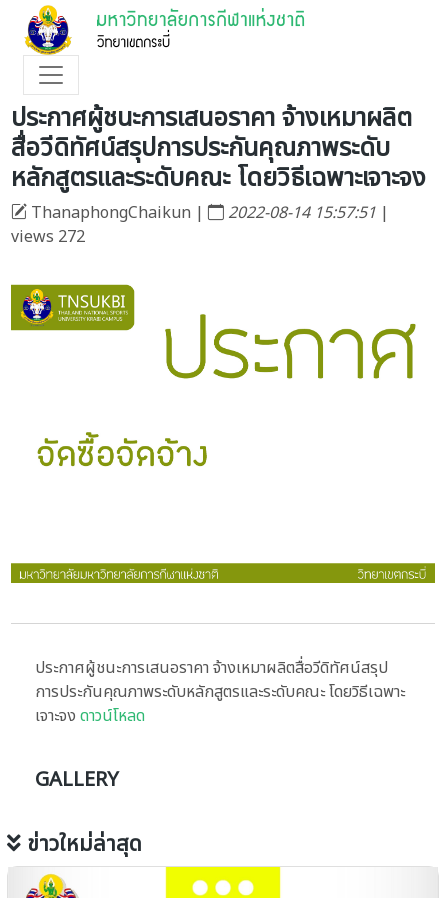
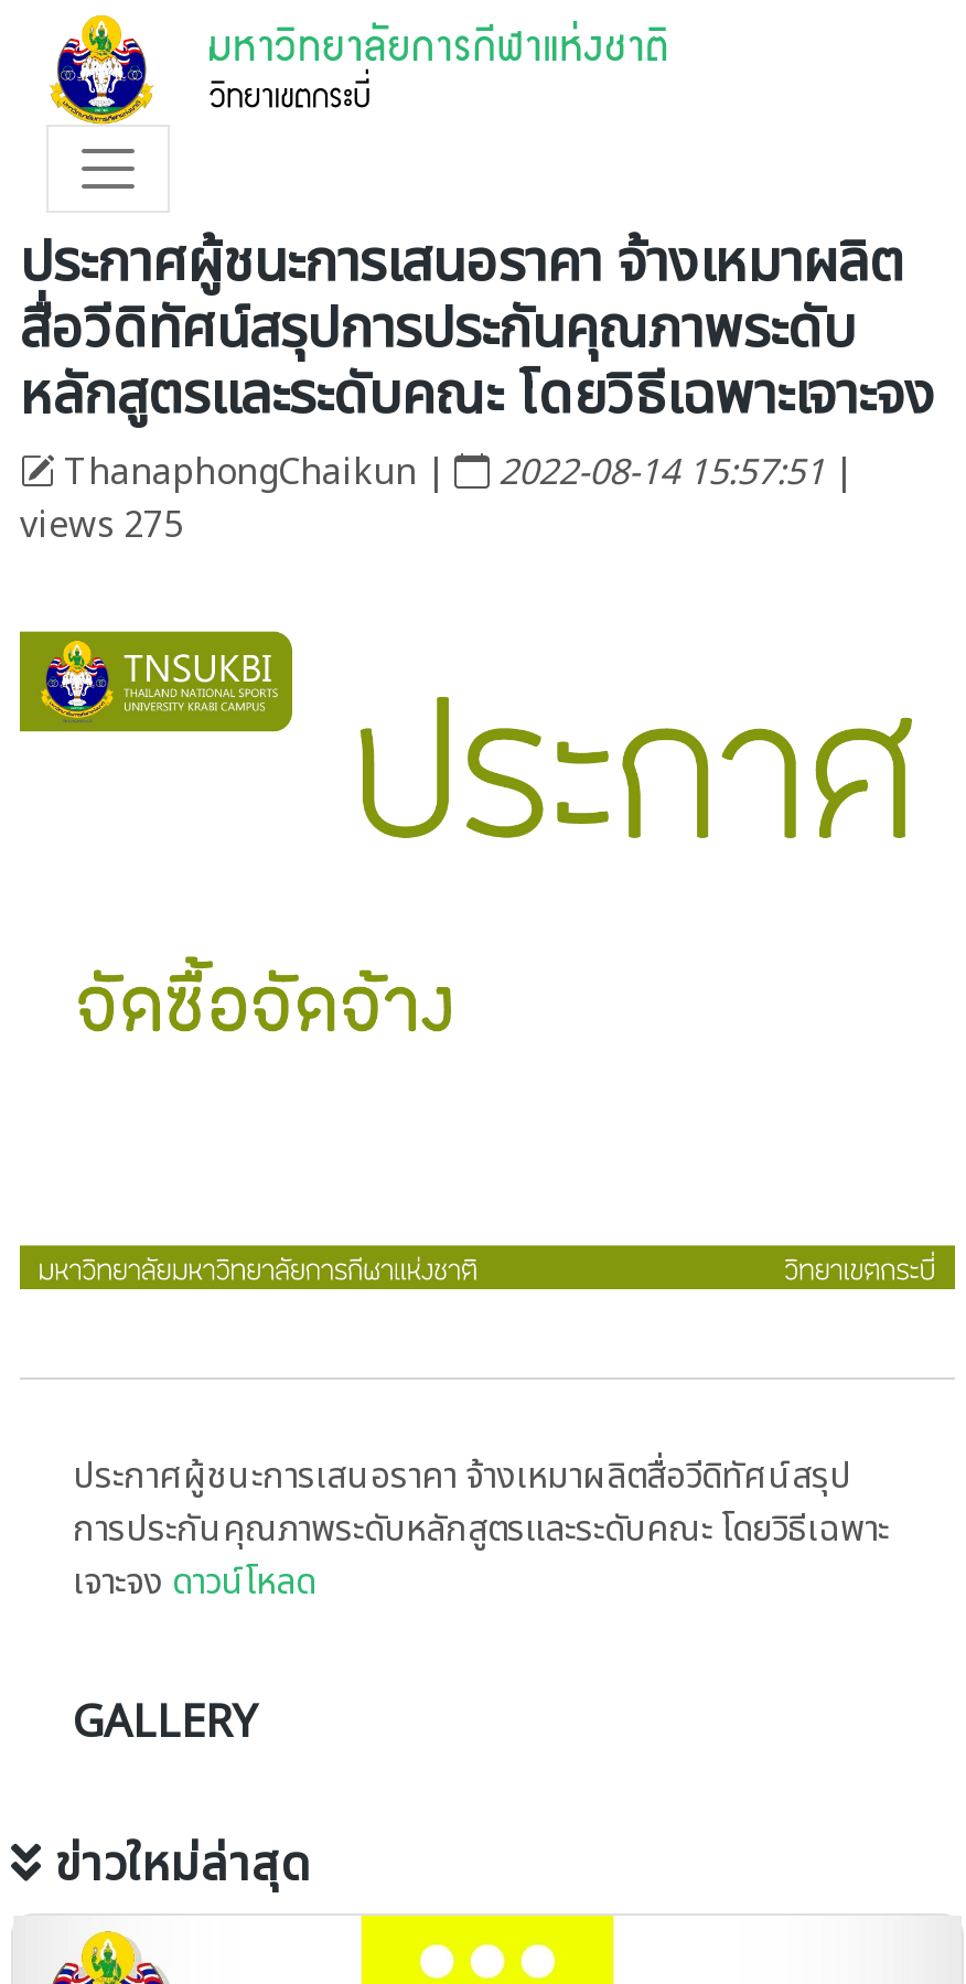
- views 272
+ views 275
